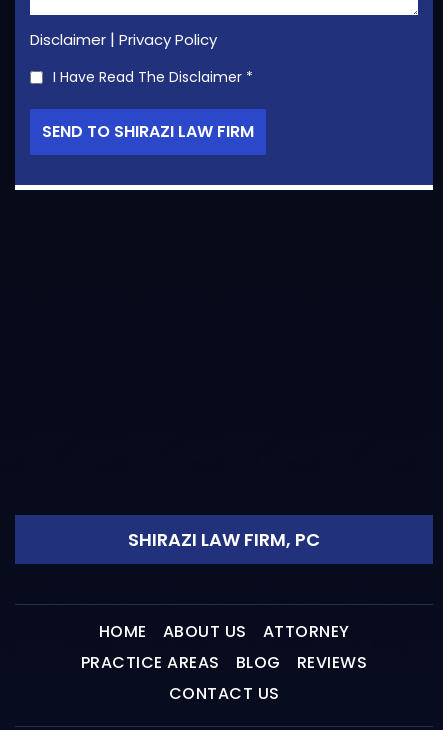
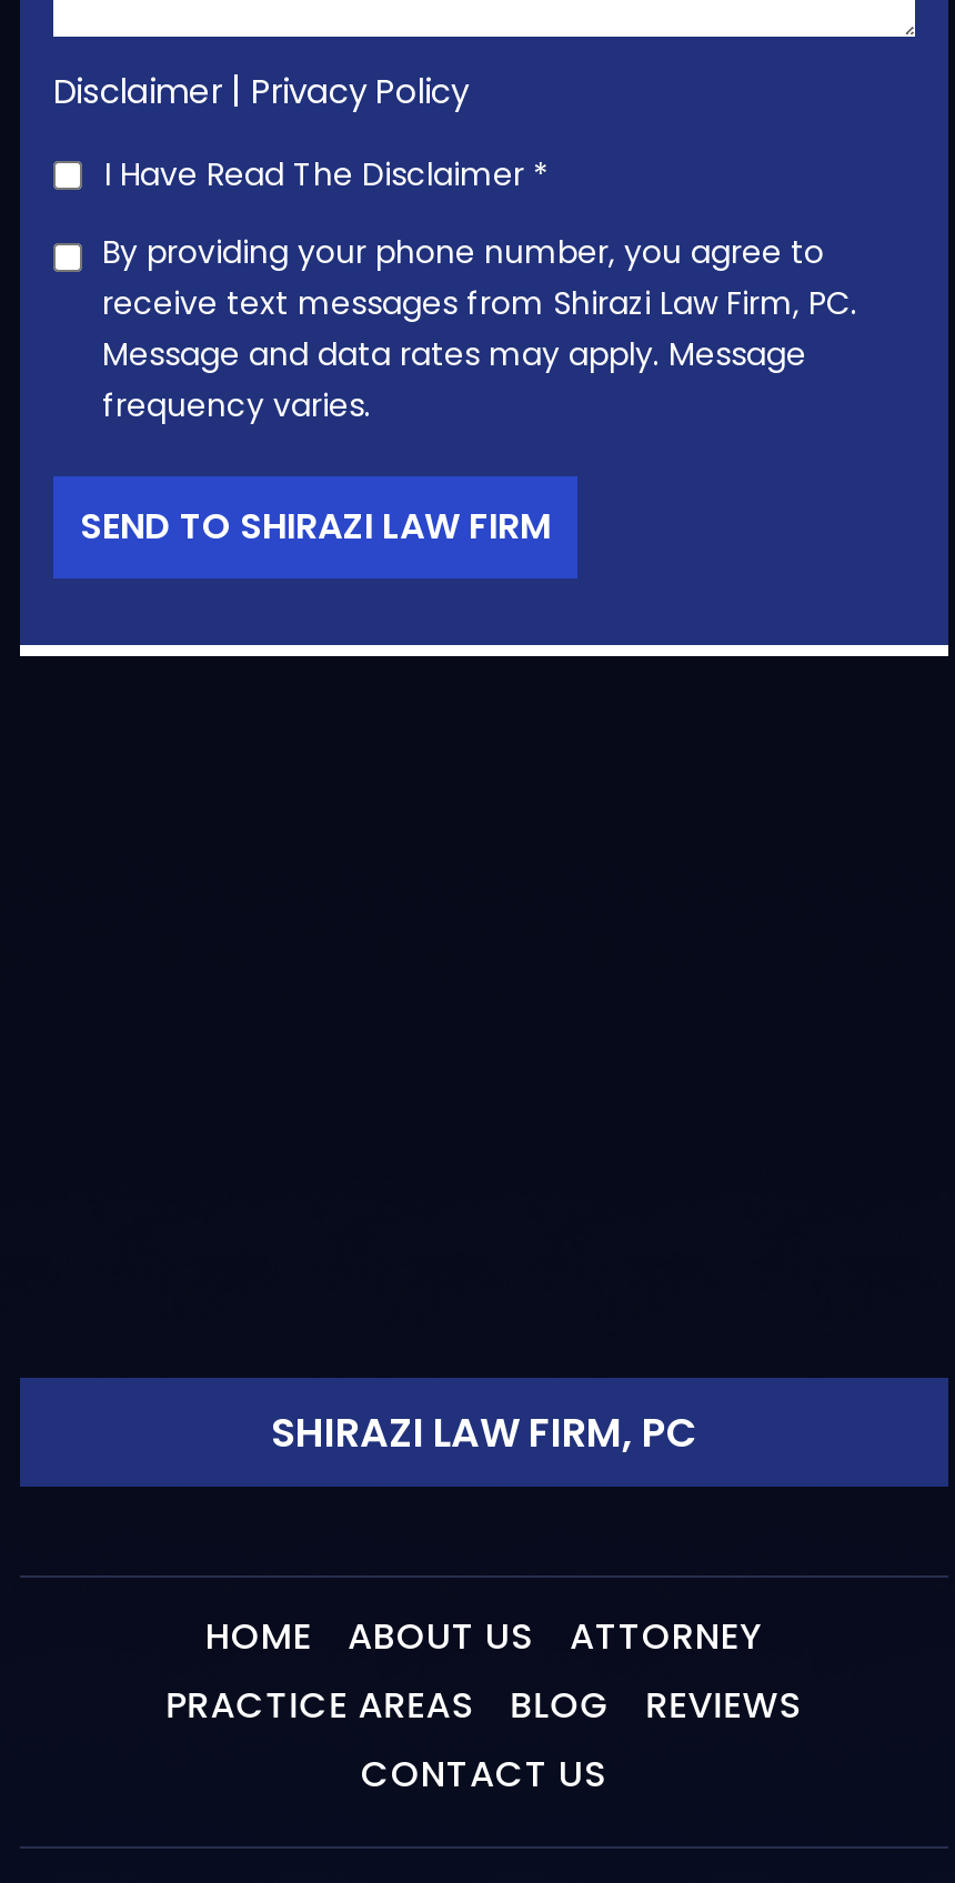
+ By providing your phone number, you agree to
+ receive text messages from Shirazi Law Firm, PC.
+ Message and data rates may apply. Message
+ frequency varies.
